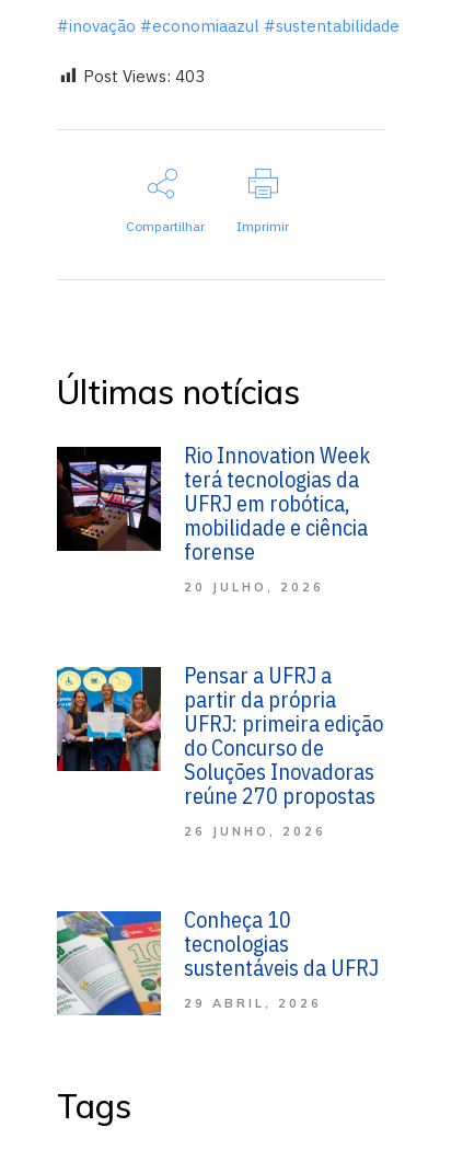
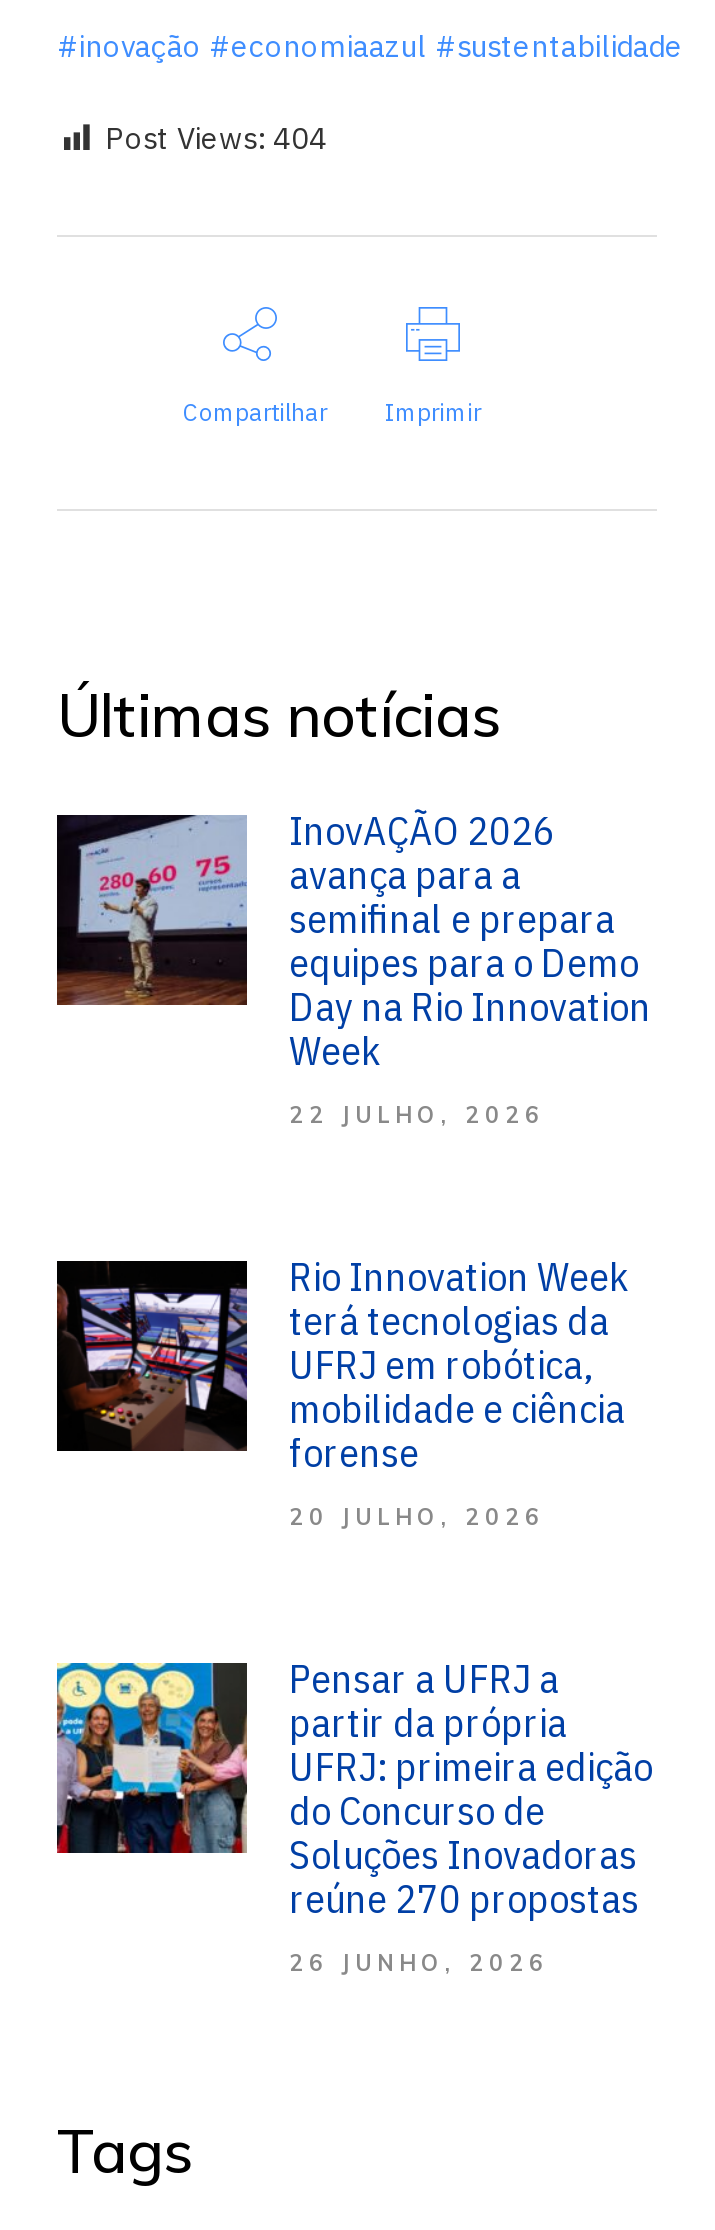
- Post Views: 403
+ Post Views: 404

+ [image]
+ InovAÇÃO 2026
+ avança para a
+ semifinal e prepara
+ equipes para o Demo
+ Day na Rio Innovation
+ Week
+ 22 JULHO, 2026

moved down: [image] | Rio Innovation Week | terá tecnologias da | ... | reúne 270 propostas | 26 JUNHO, 2026

- [image]
- Conheça 10
- tecnologias
- sustentáveis da UFRJ
- 29 ABRIL, 2026
